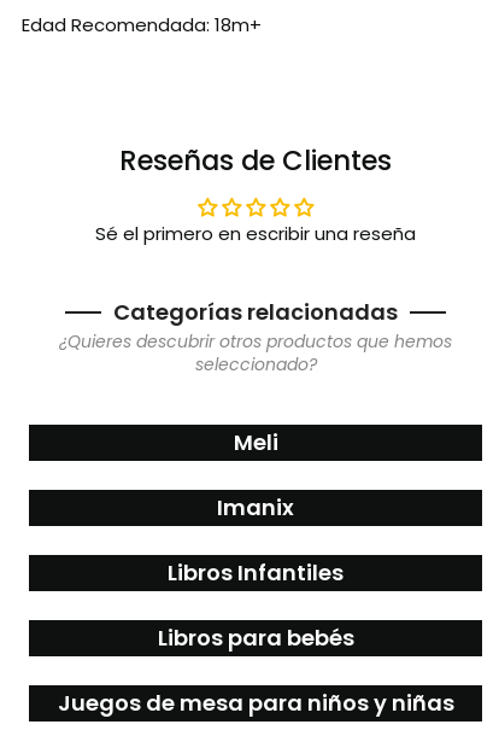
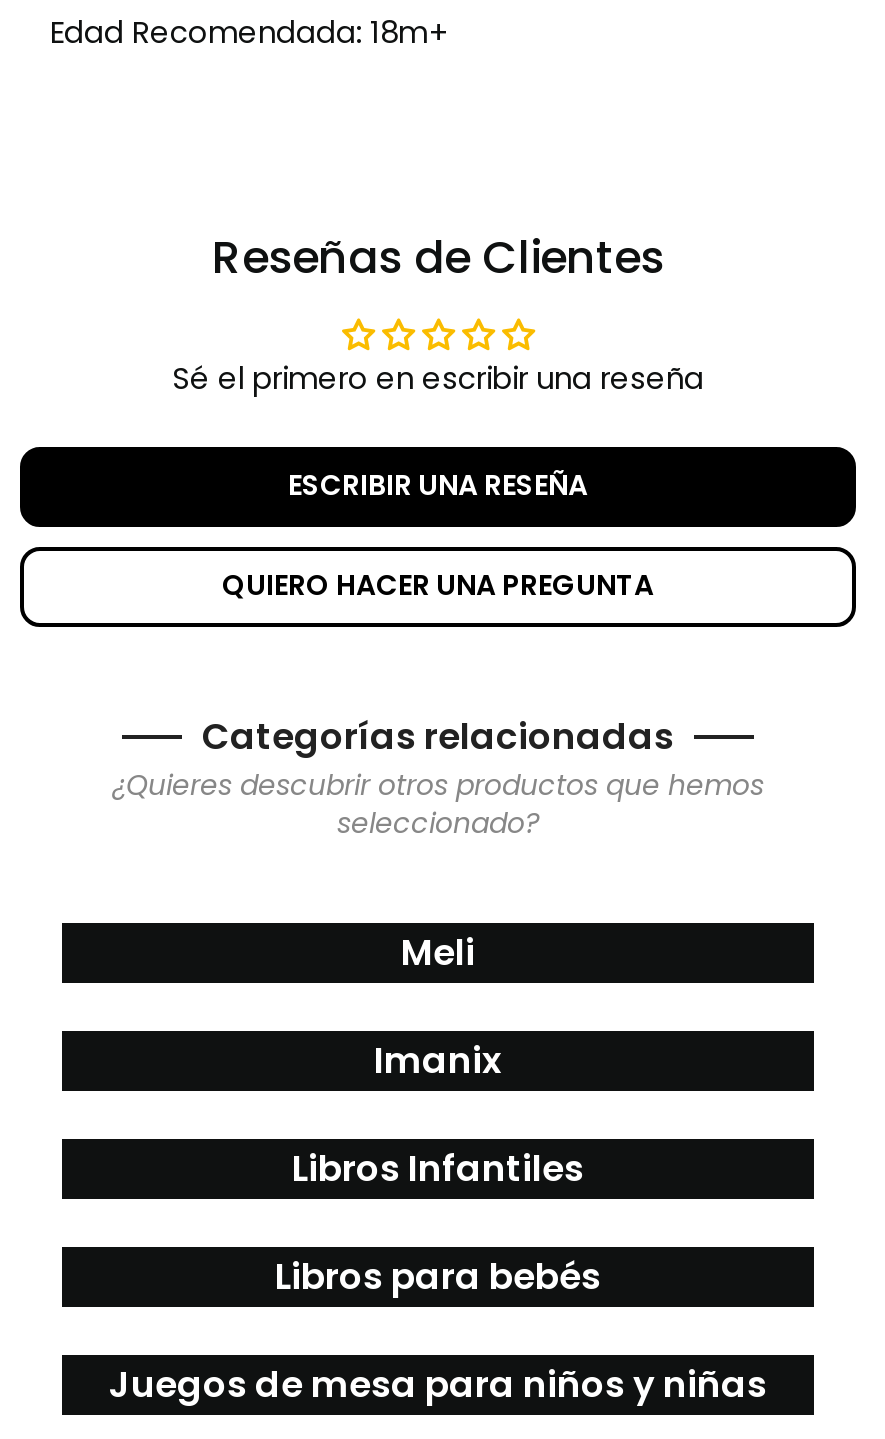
+ ESCRIBIR UNA RESEÑA
+ QUIERO HACER UNA PREGUNTA
